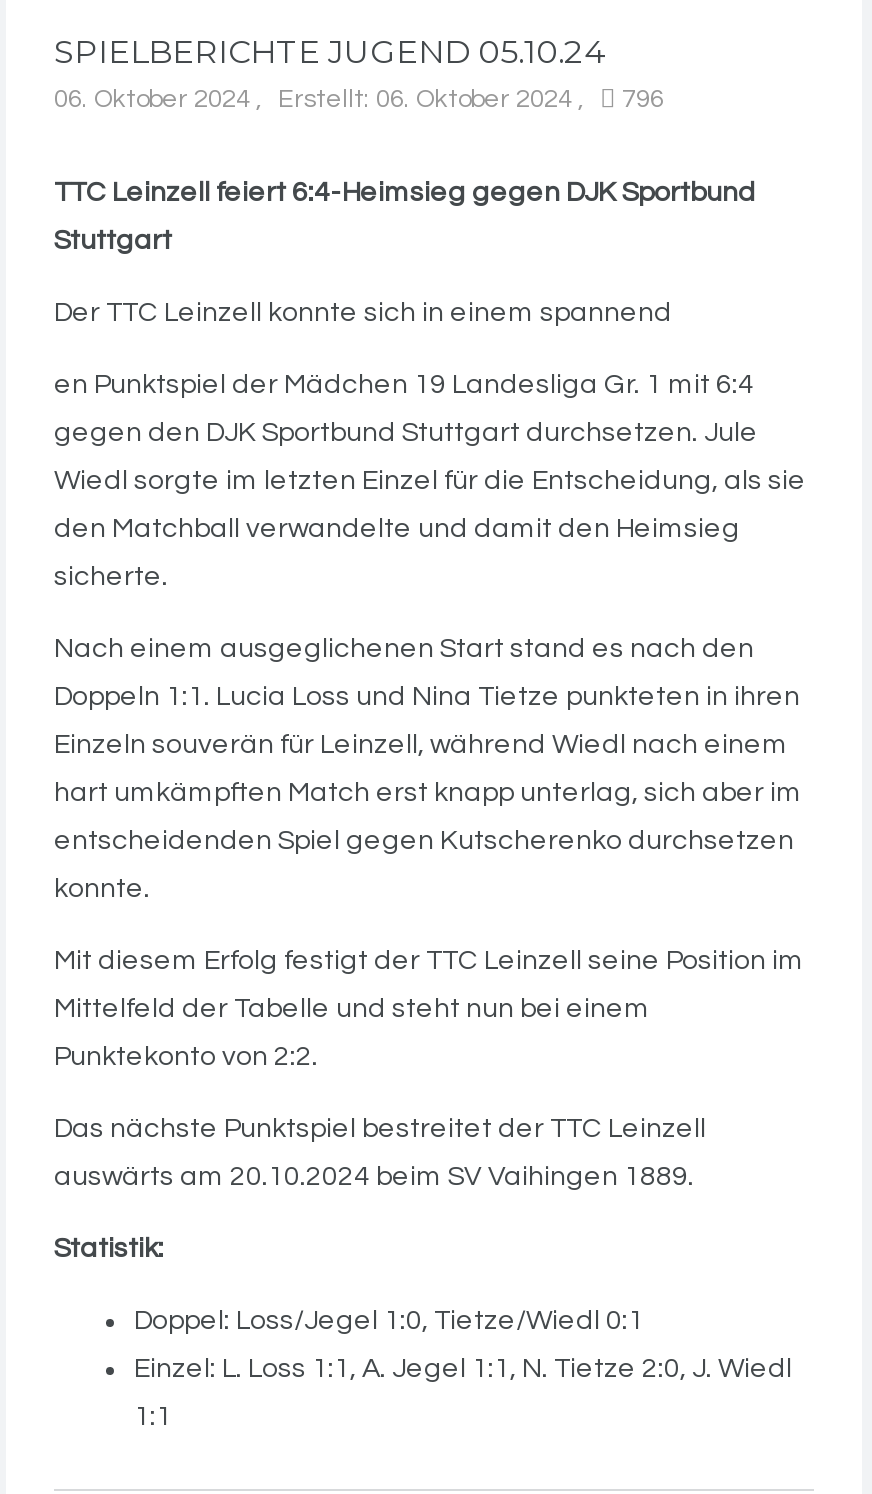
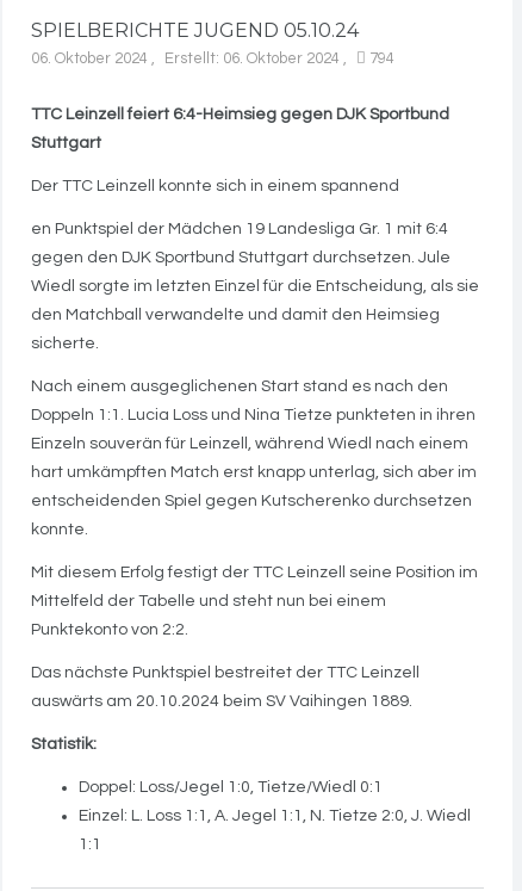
- 06. Oktober 2024 Erstellt: 06. Oktober 2024 796
+ 06. Oktober 2024 Erstellt: 06. Oktober 2024 794
